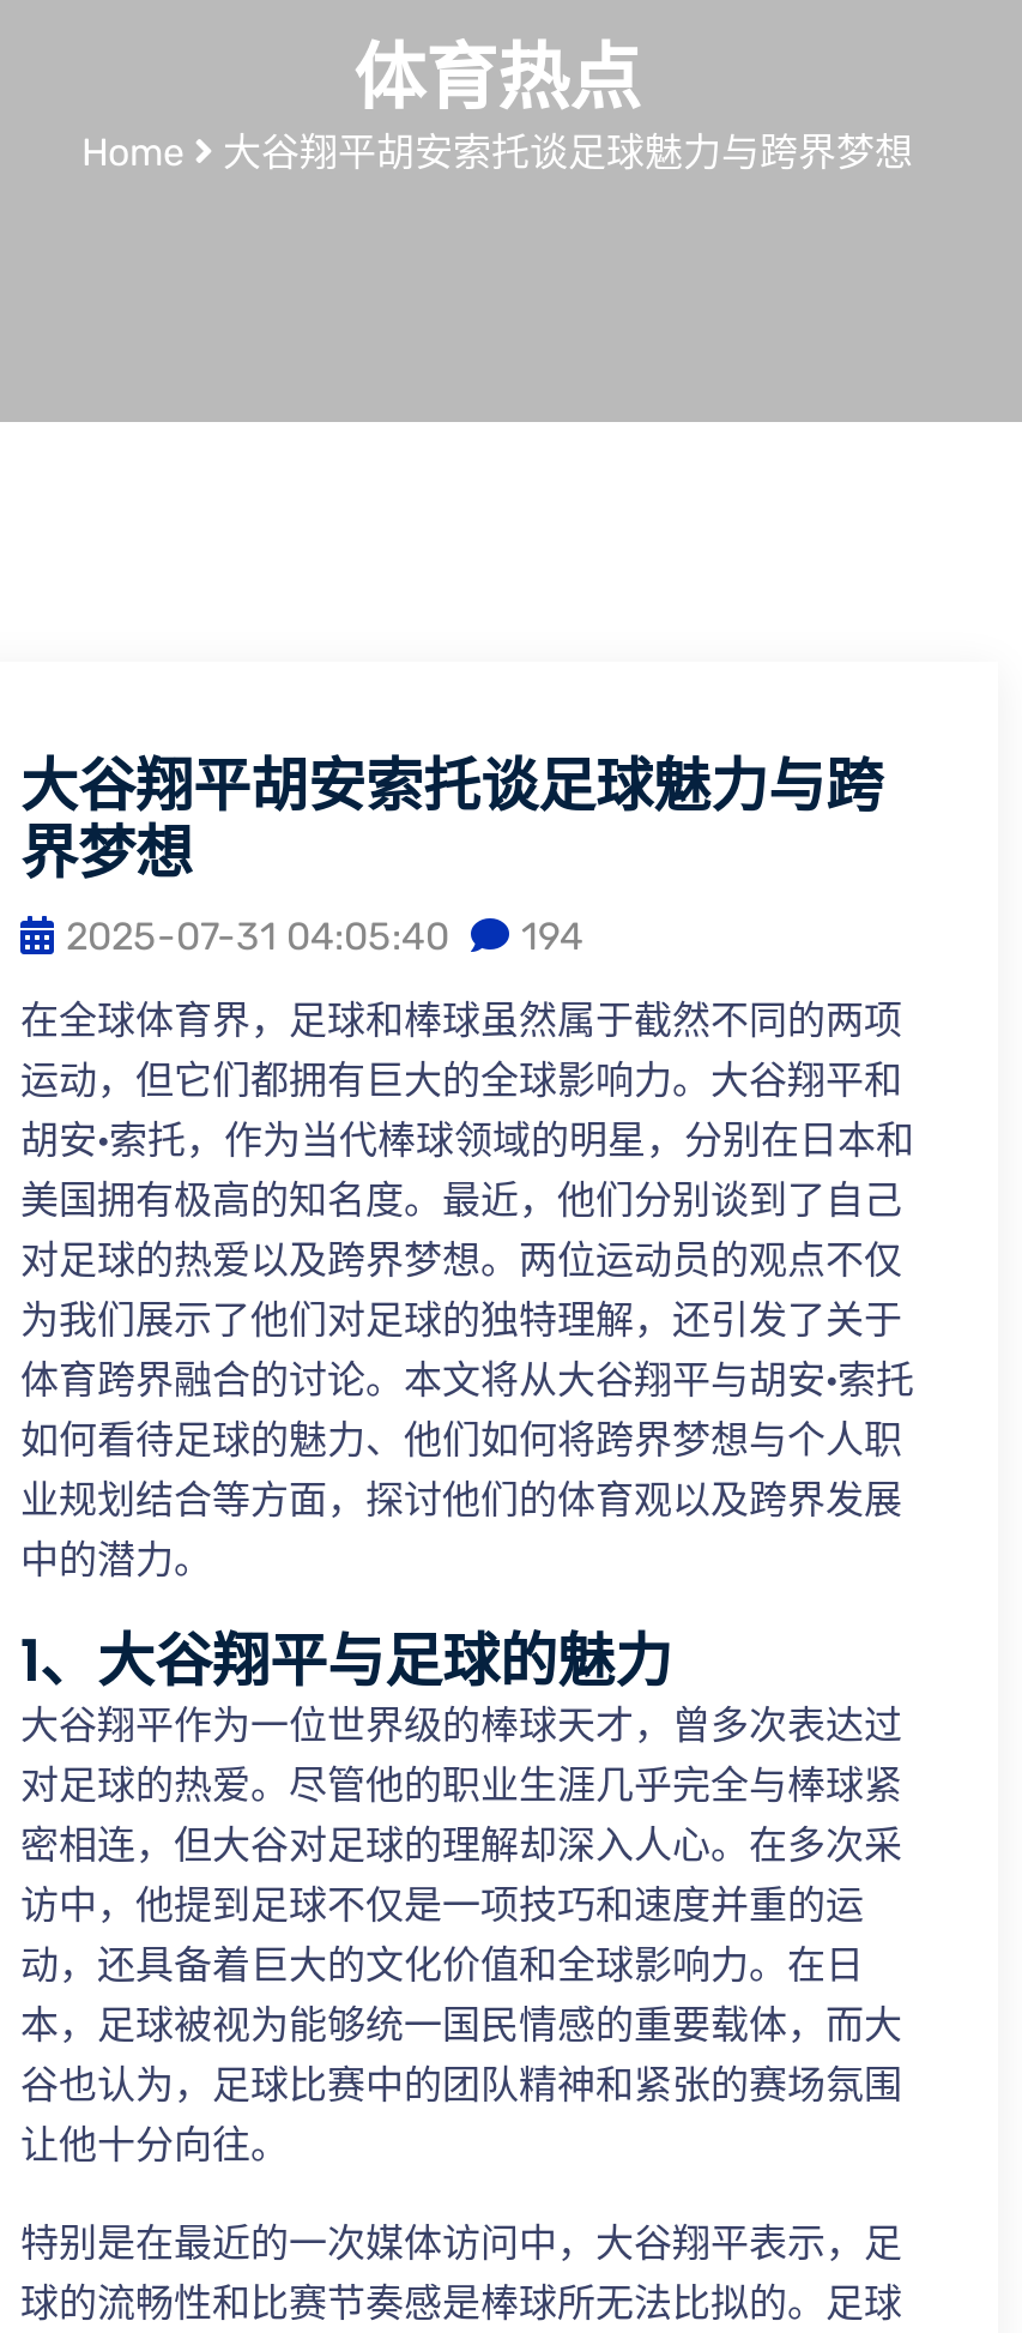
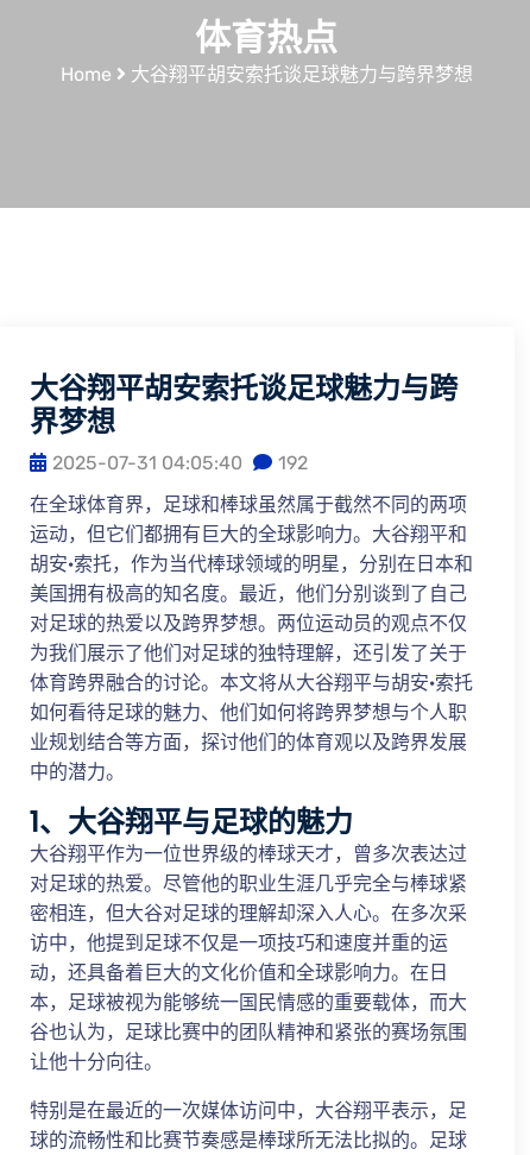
- 2025-07-31 04:05:40 194
+ 2025-07-31 04:05:40 192
